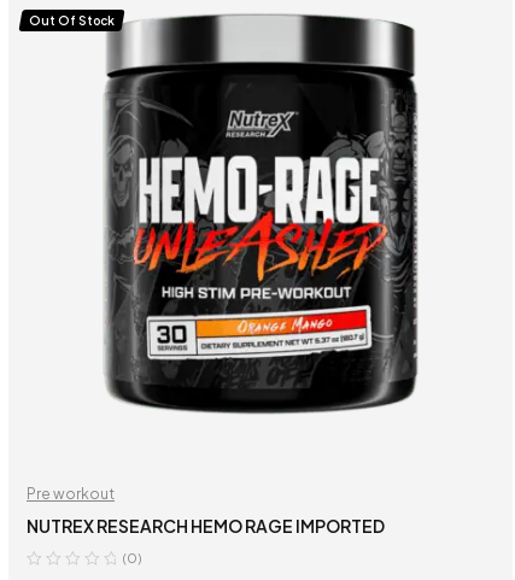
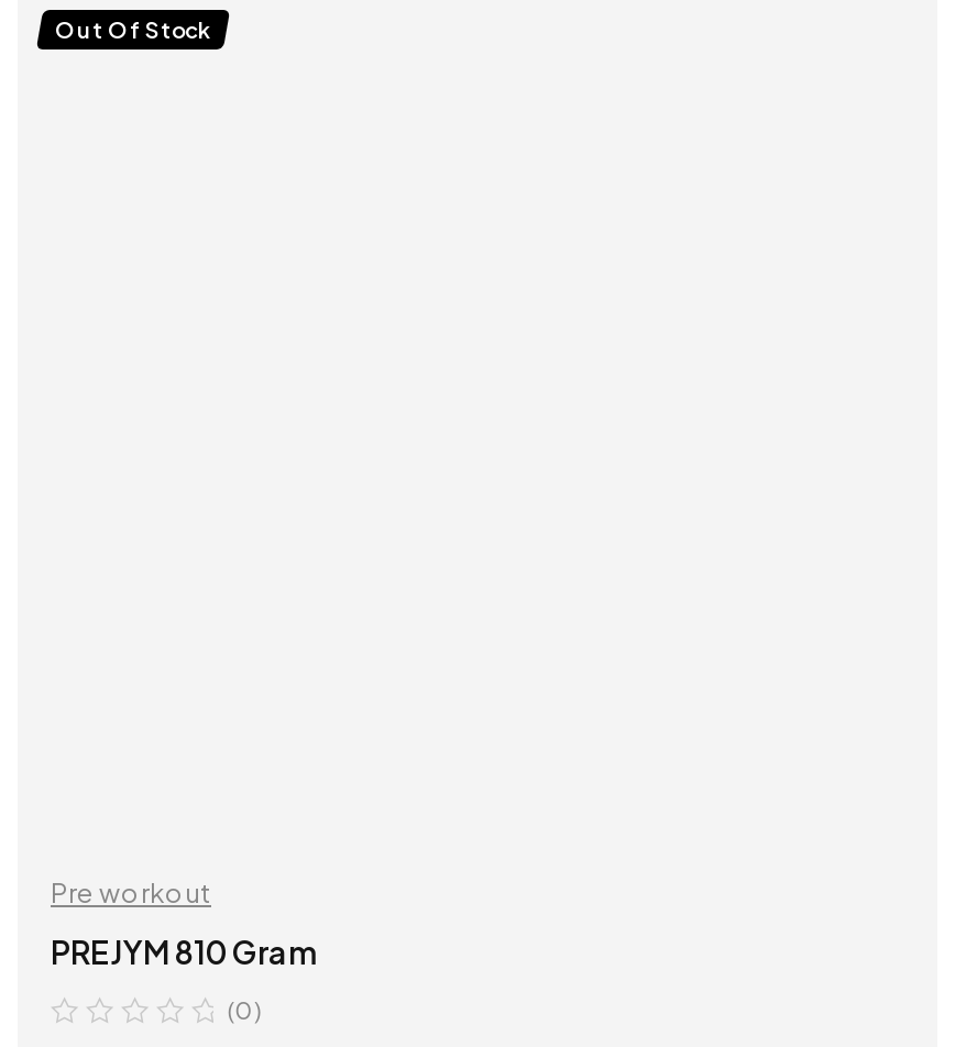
- [image]

- NUTREX RESEARCH HEMO RAGE IMPORTED
+ PREJYM 810 Gram
